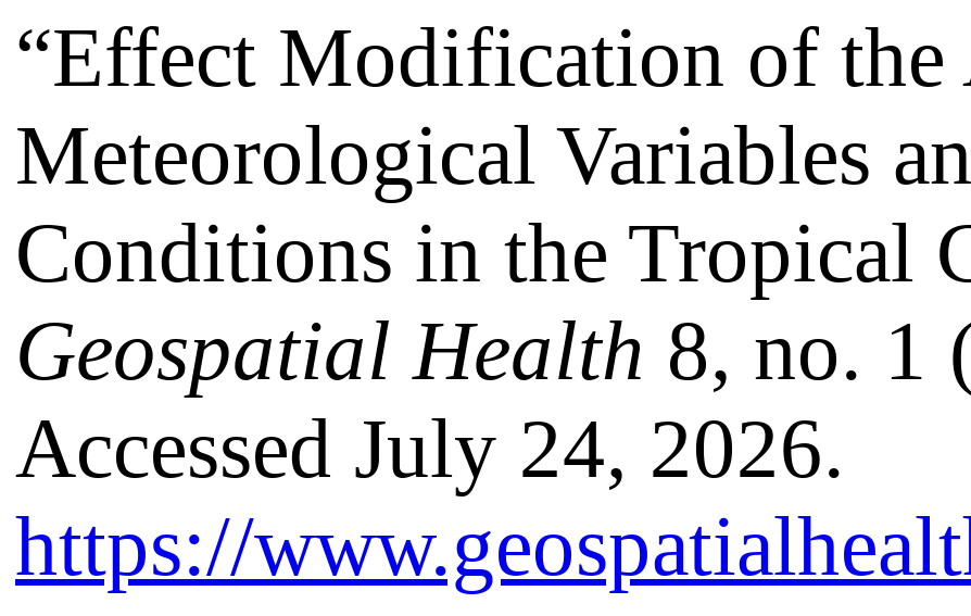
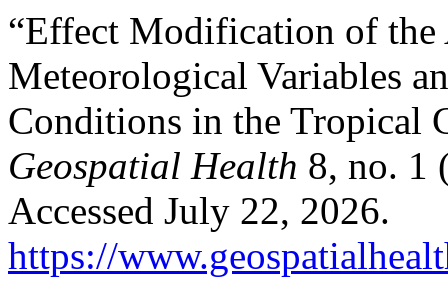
- Accessed July 24, 2026.
+ Accessed July 22, 2026.
